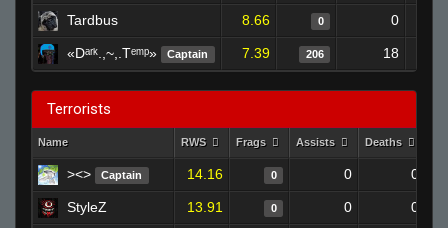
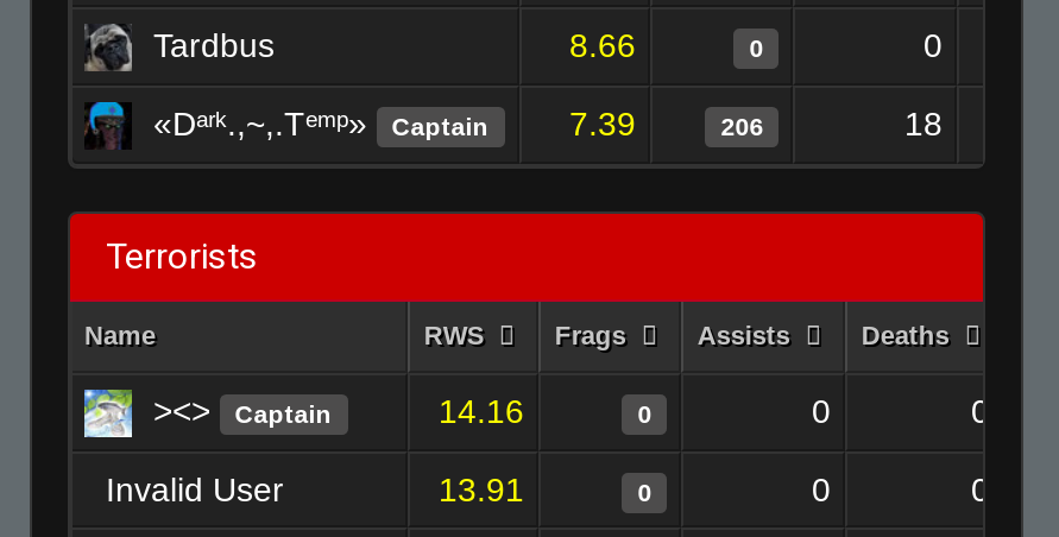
- StyleZ
+ Invalid User
